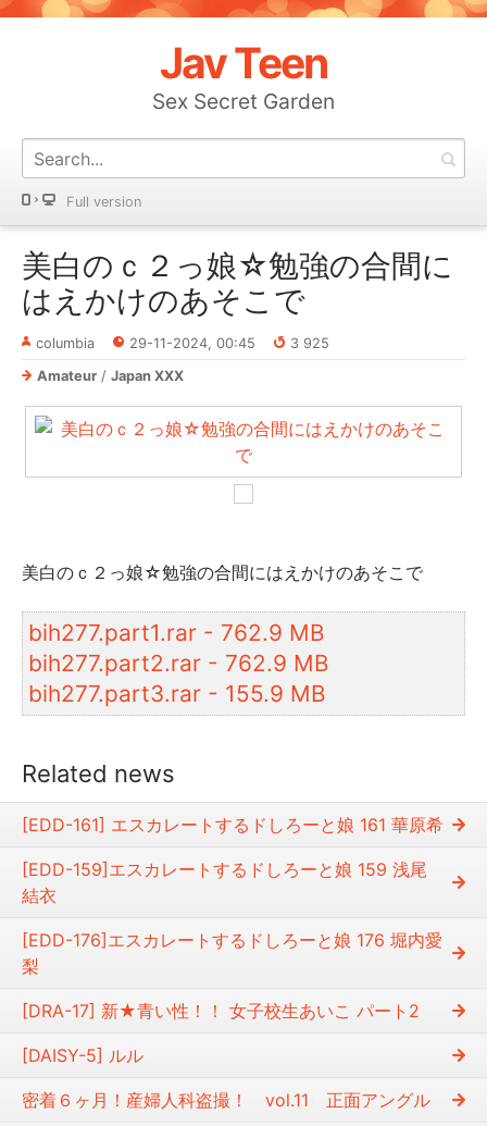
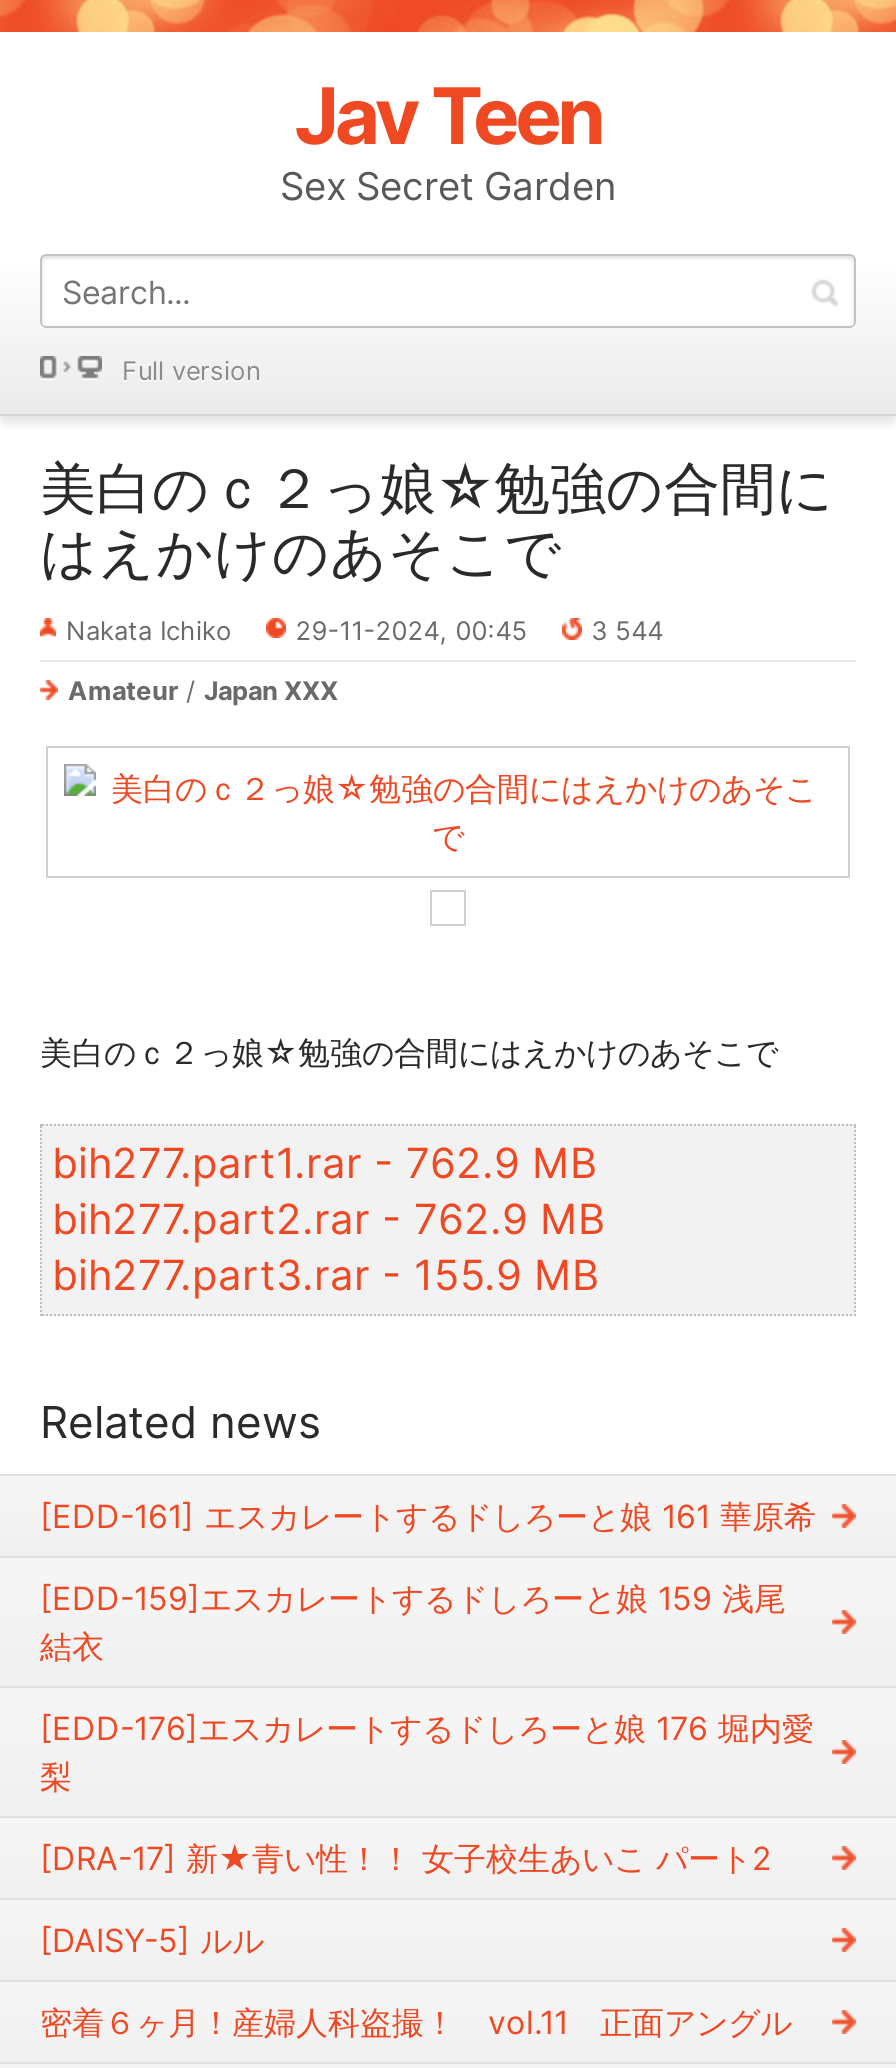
- columbia
+ Nakata Ichiko

- 3 925
+ 3 544
